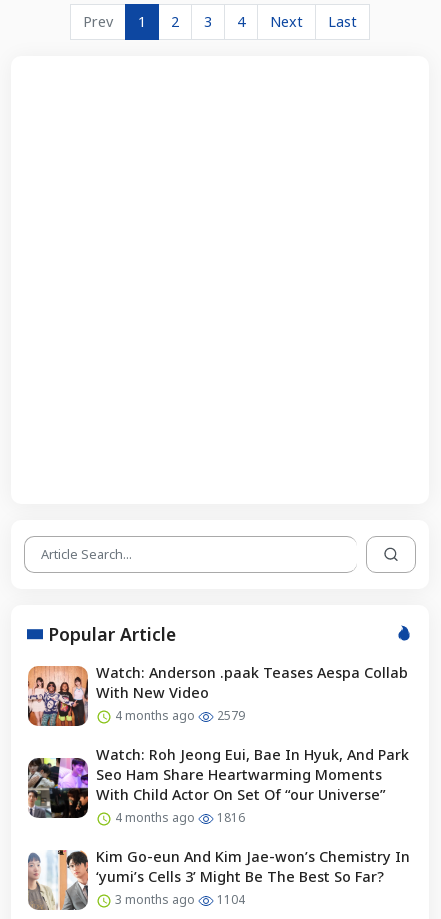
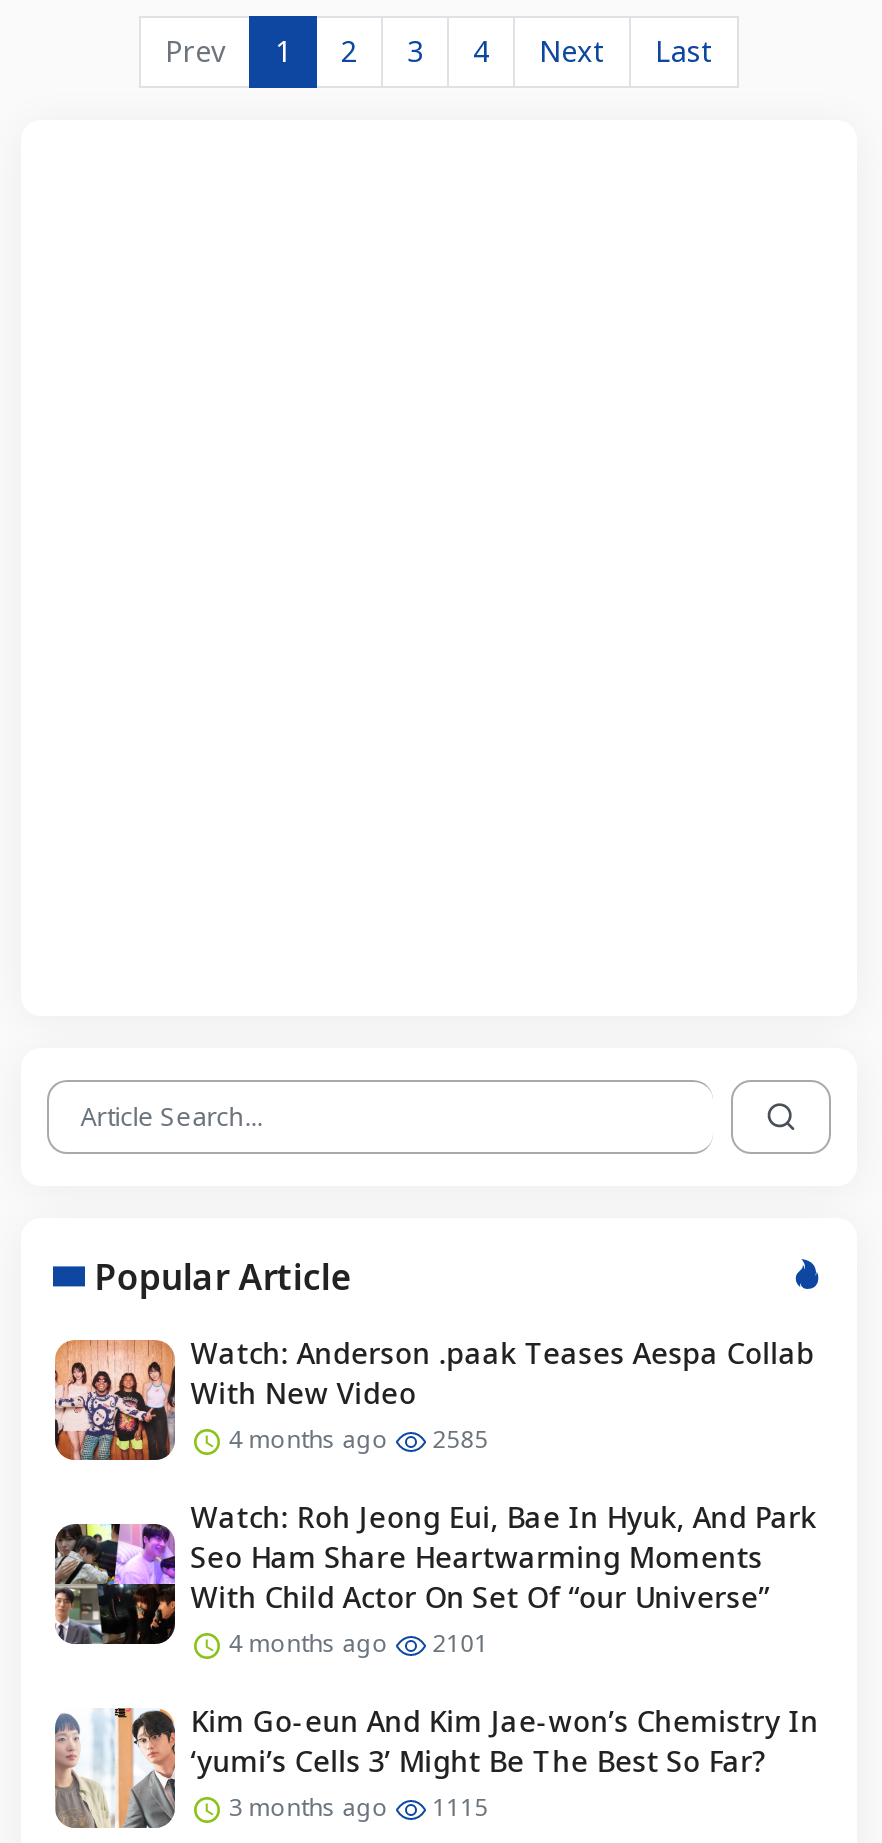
- 4 months ago 2579
+ 4 months ago 2585

- 4 months ago 1816
+ 4 months ago 2101

- 3 months ago 1104
+ 3 months ago 1115
